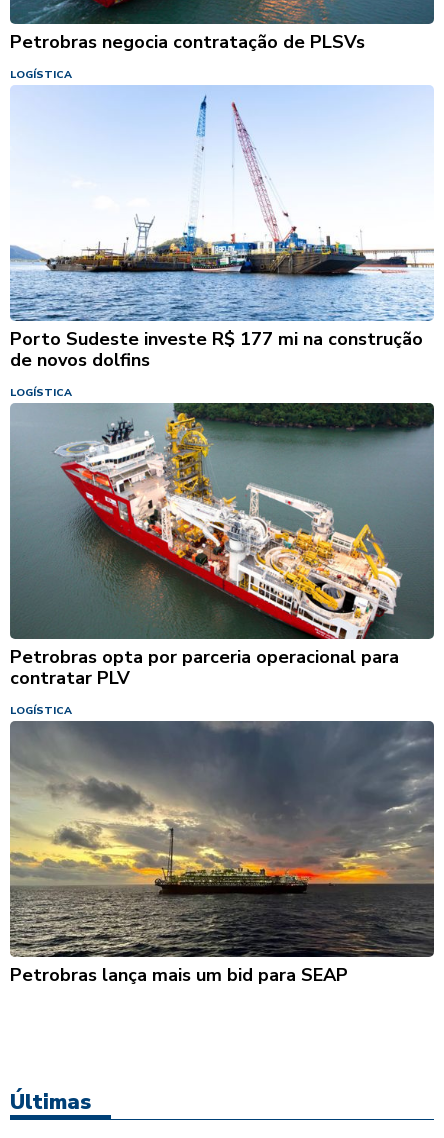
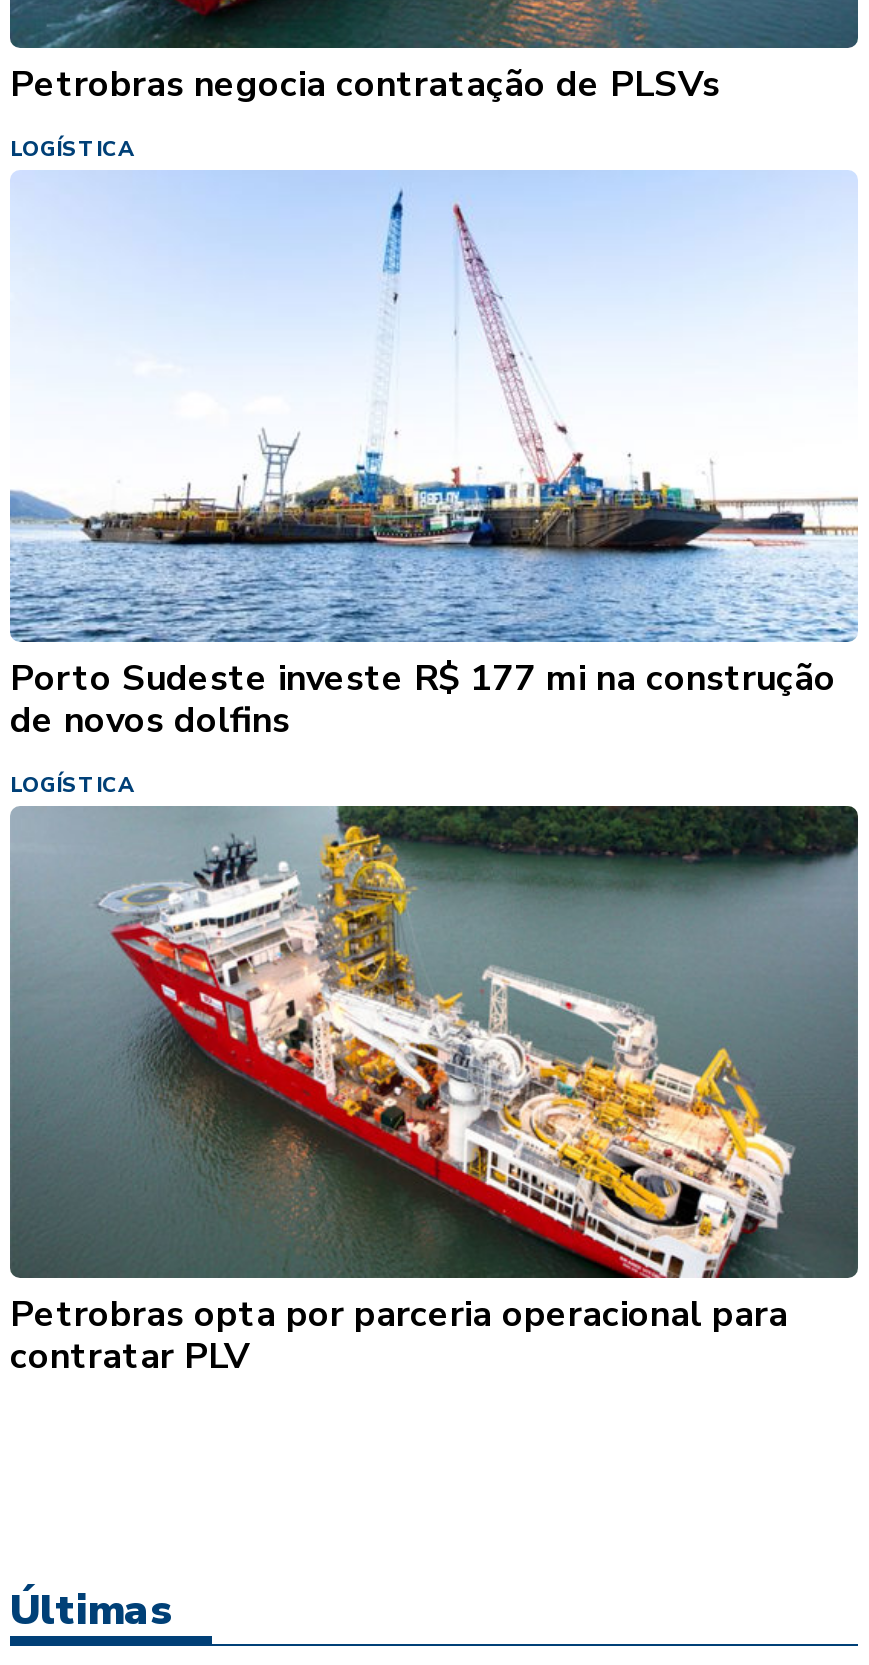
- LOGÍSTICA

- [image]
- Petrobras lança mais um bid para SEAP
